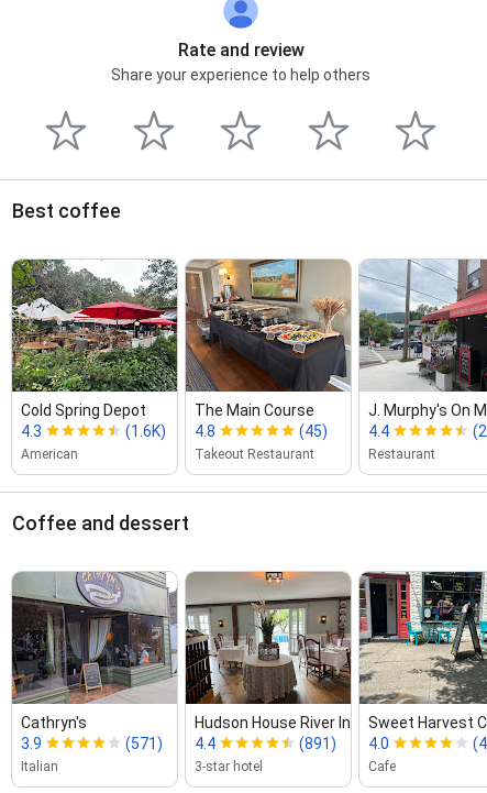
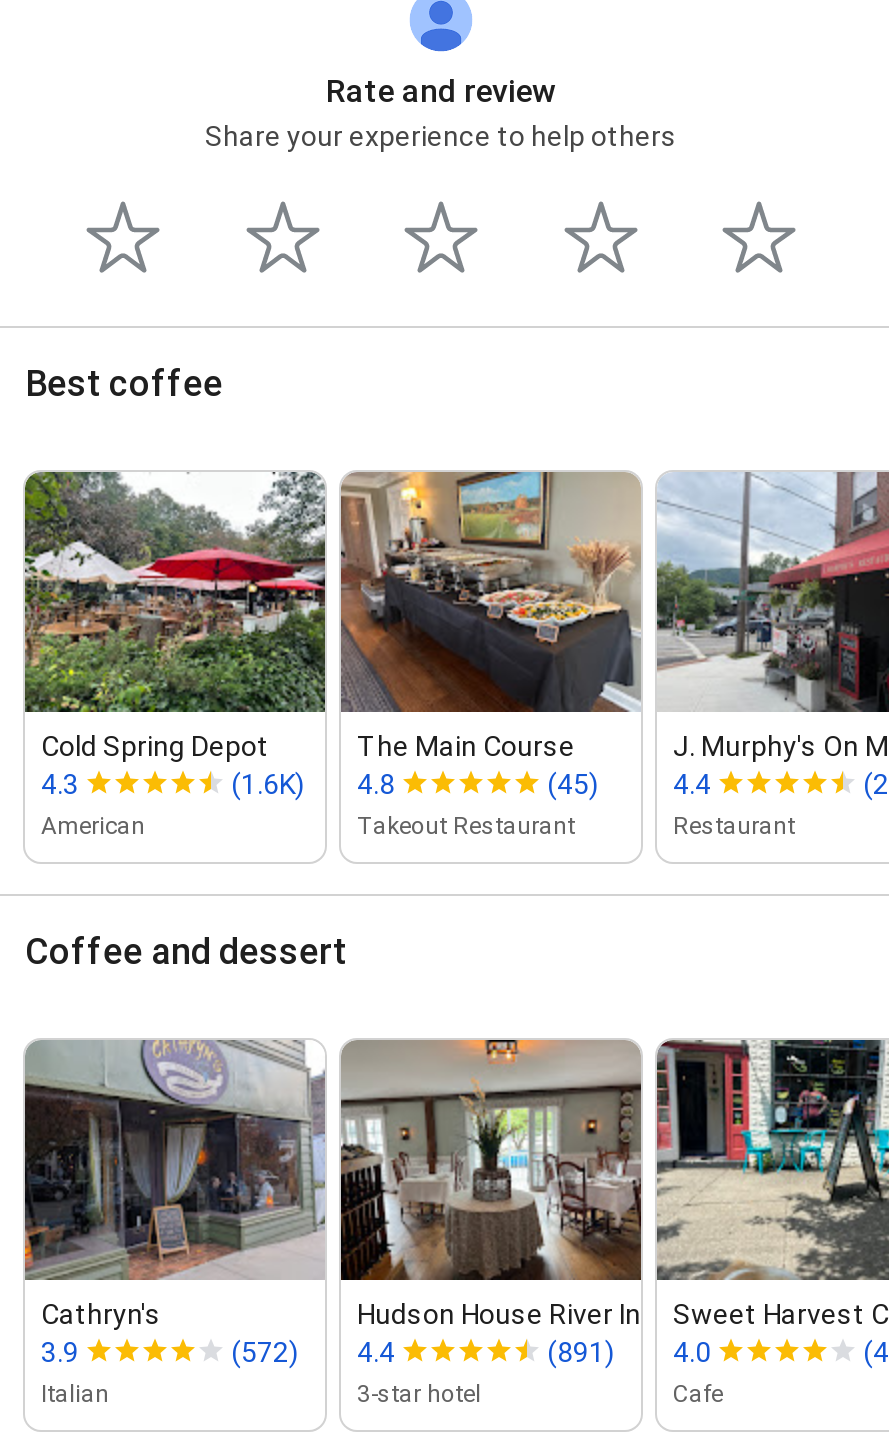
- (571) 4.4
+ (572) 4.4
